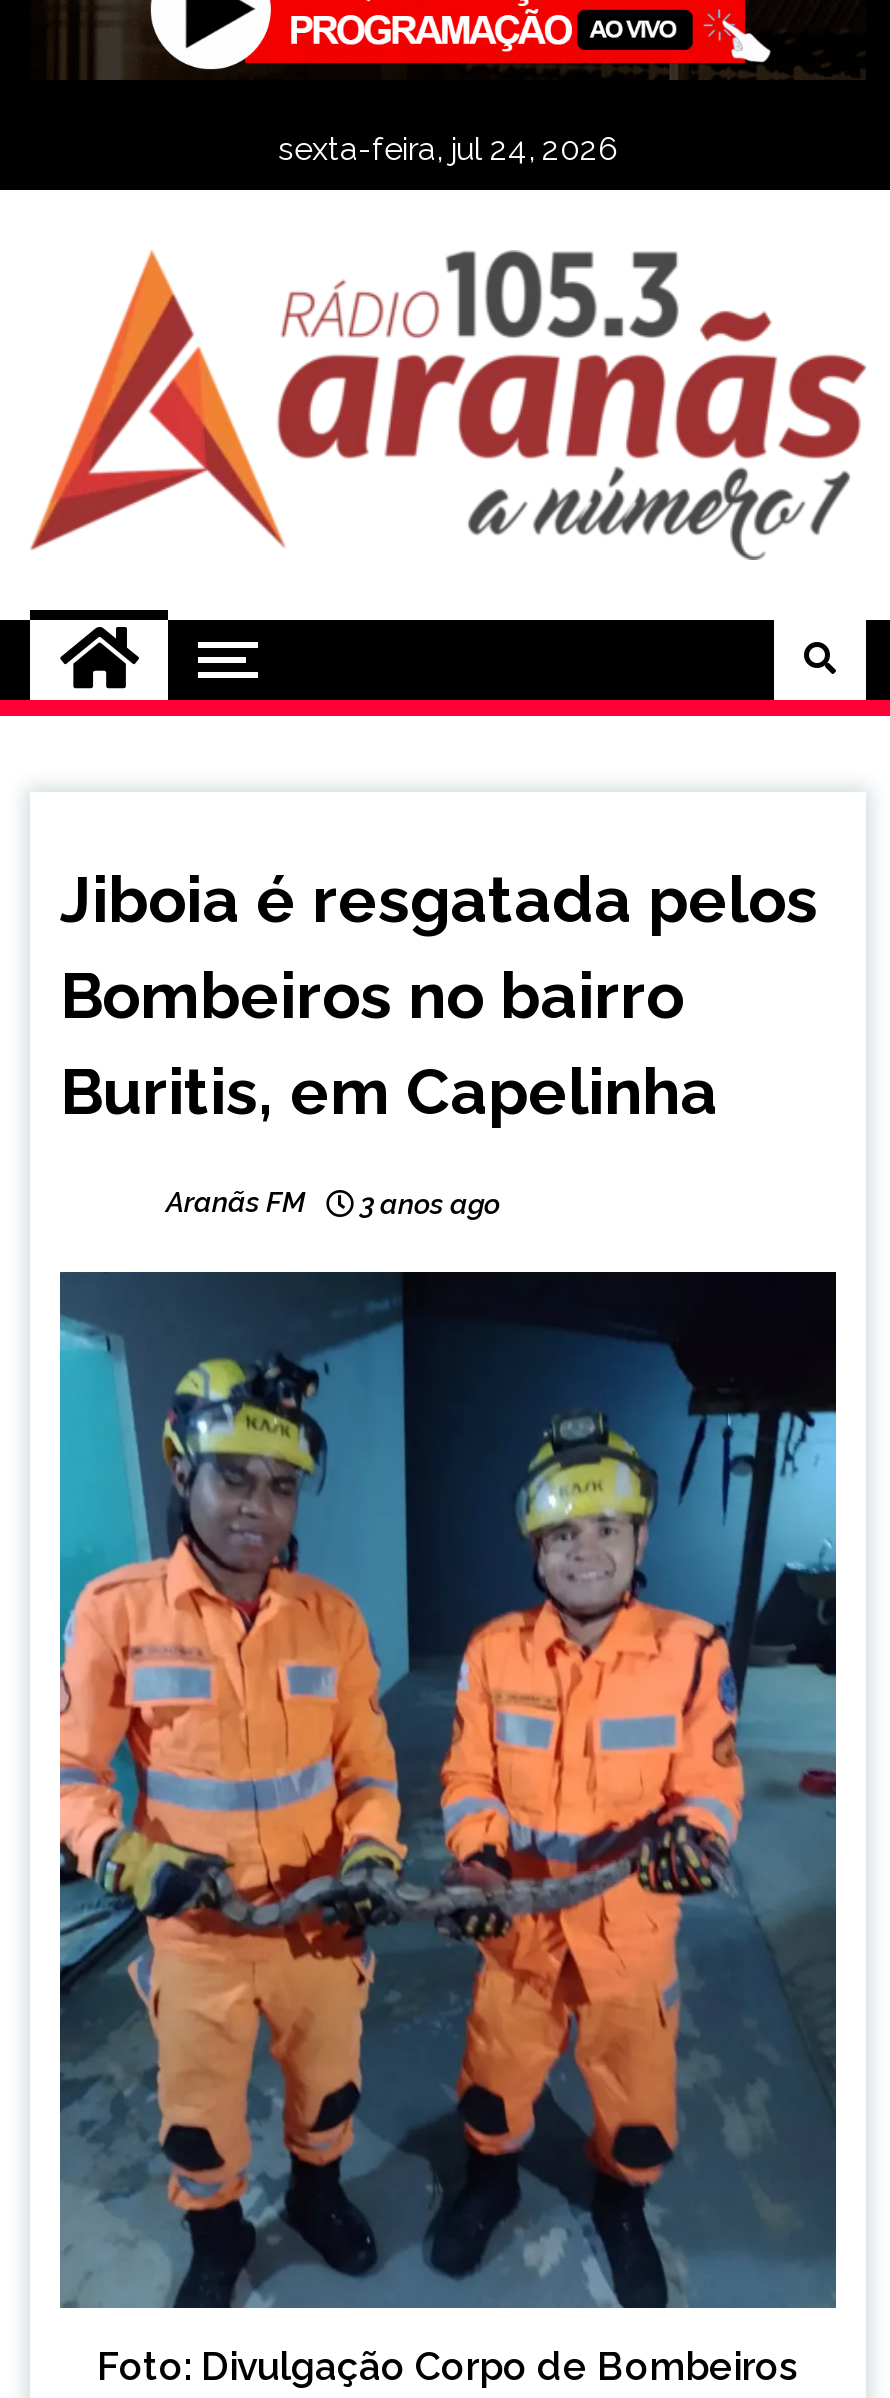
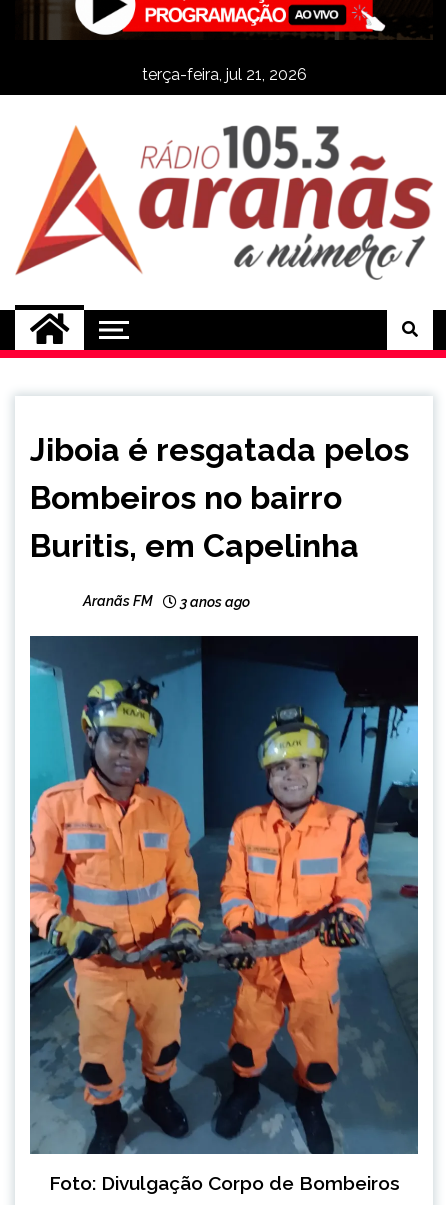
- sexta-feira, jul 24, 2026
+ terça-feira, jul 21, 2026
